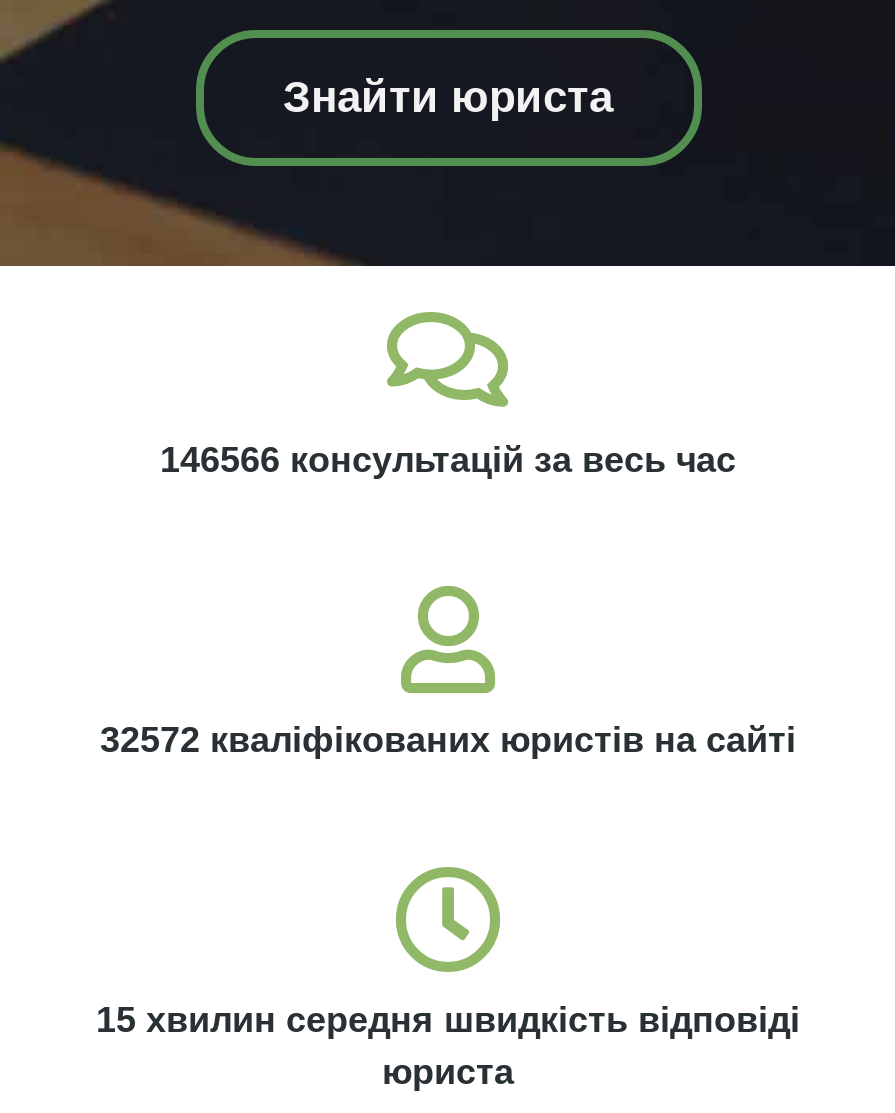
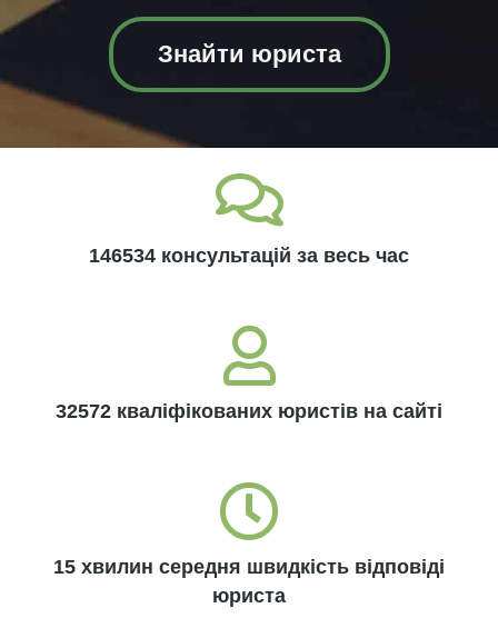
- 146566 консультацій за весь час
+ 146534 консультацій за весь час
